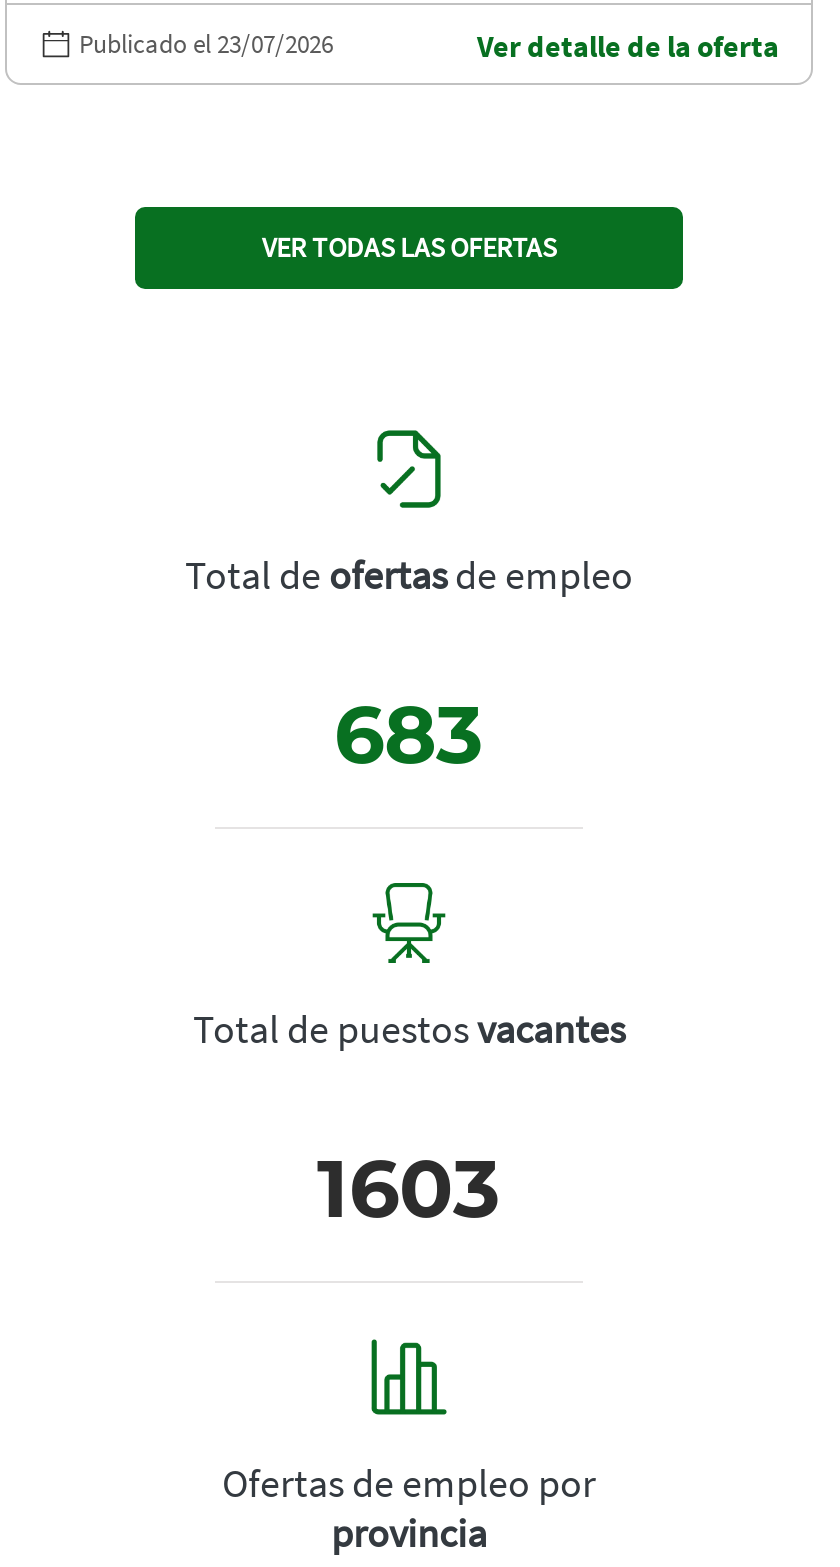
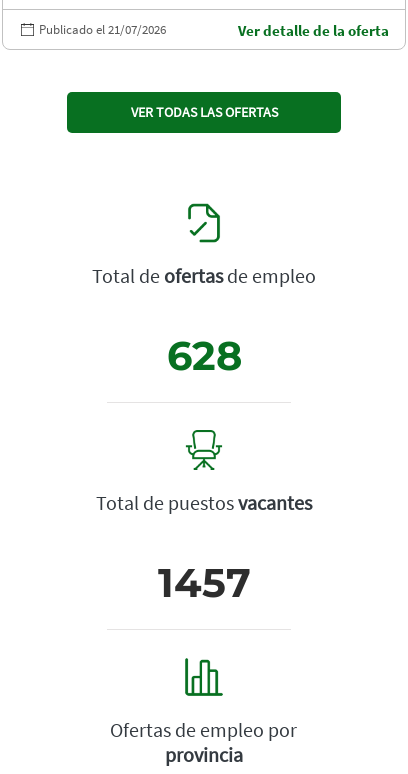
- Publicado el 23/07/2026
+ Publicado el 21/07/2026

- 683
+ 628

- 1603
+ 1457
